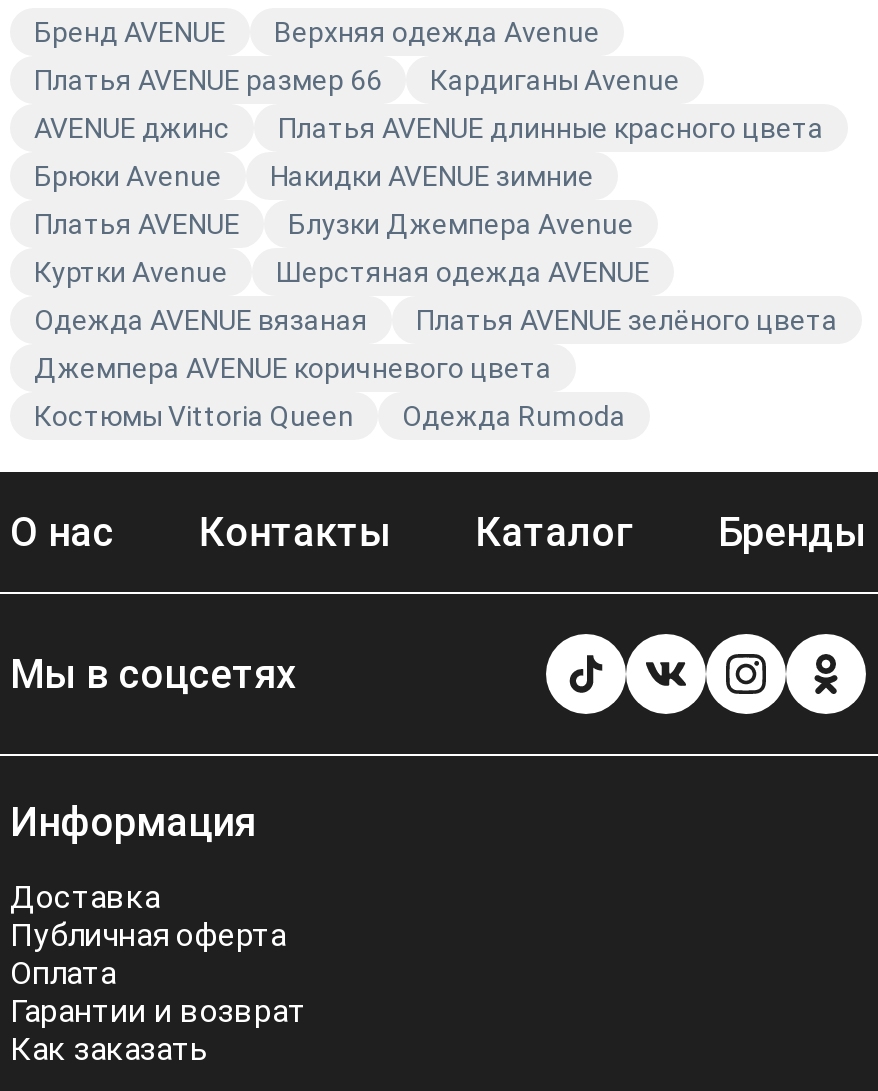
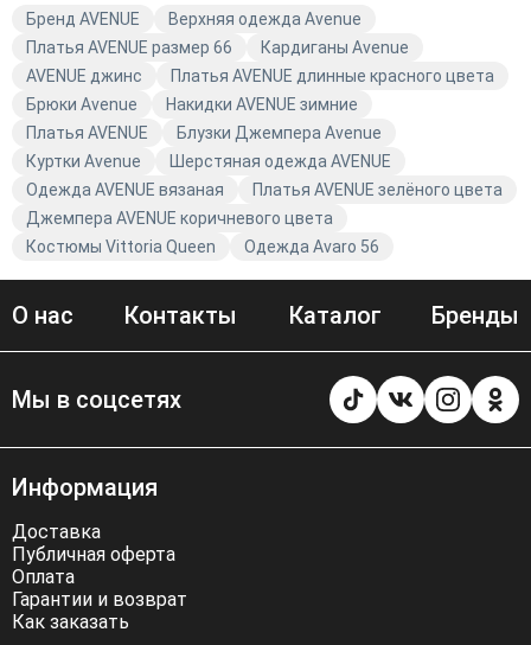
- Одежда Rumoda
+ Одежда Avaro 56
